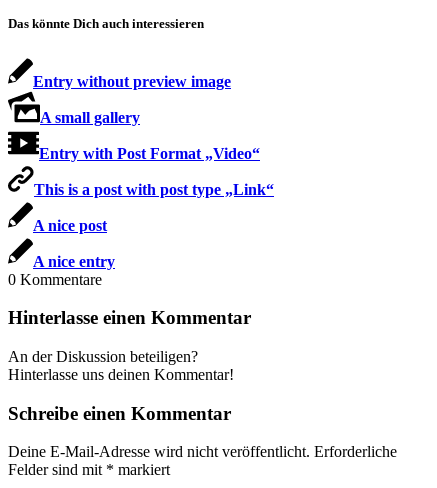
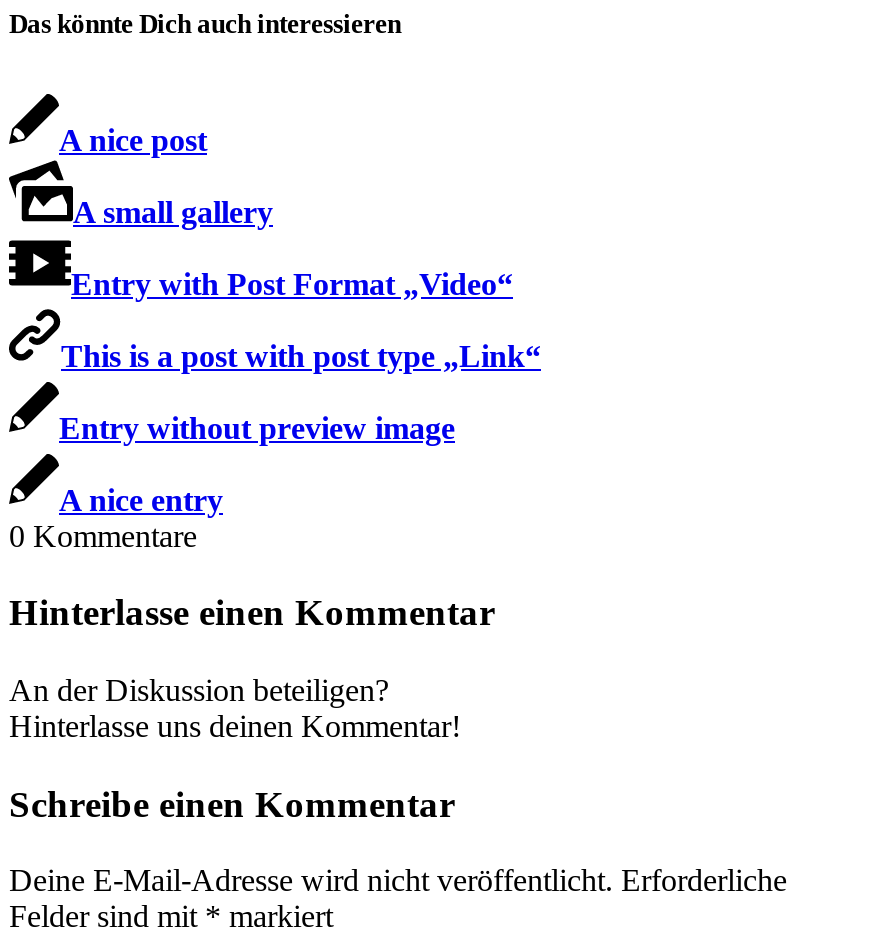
moved down: Entry without preview image

moved up: A nice post
